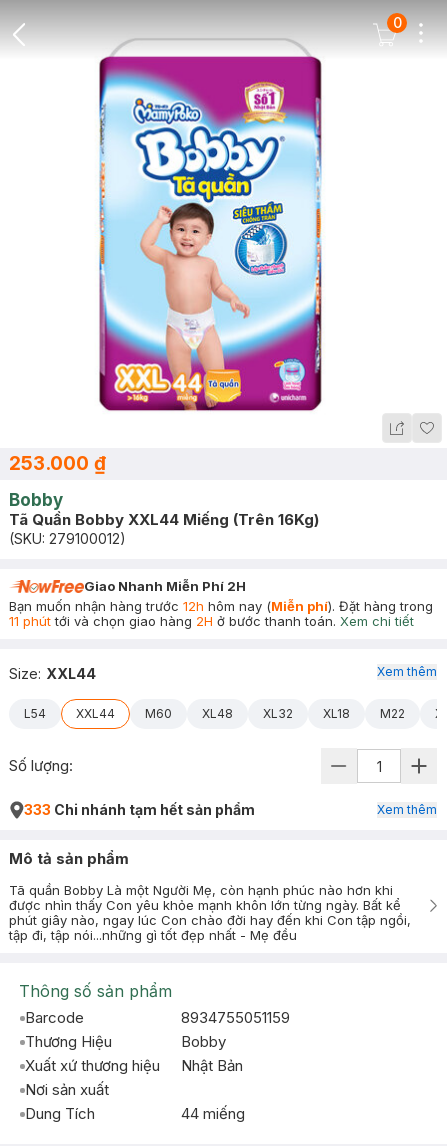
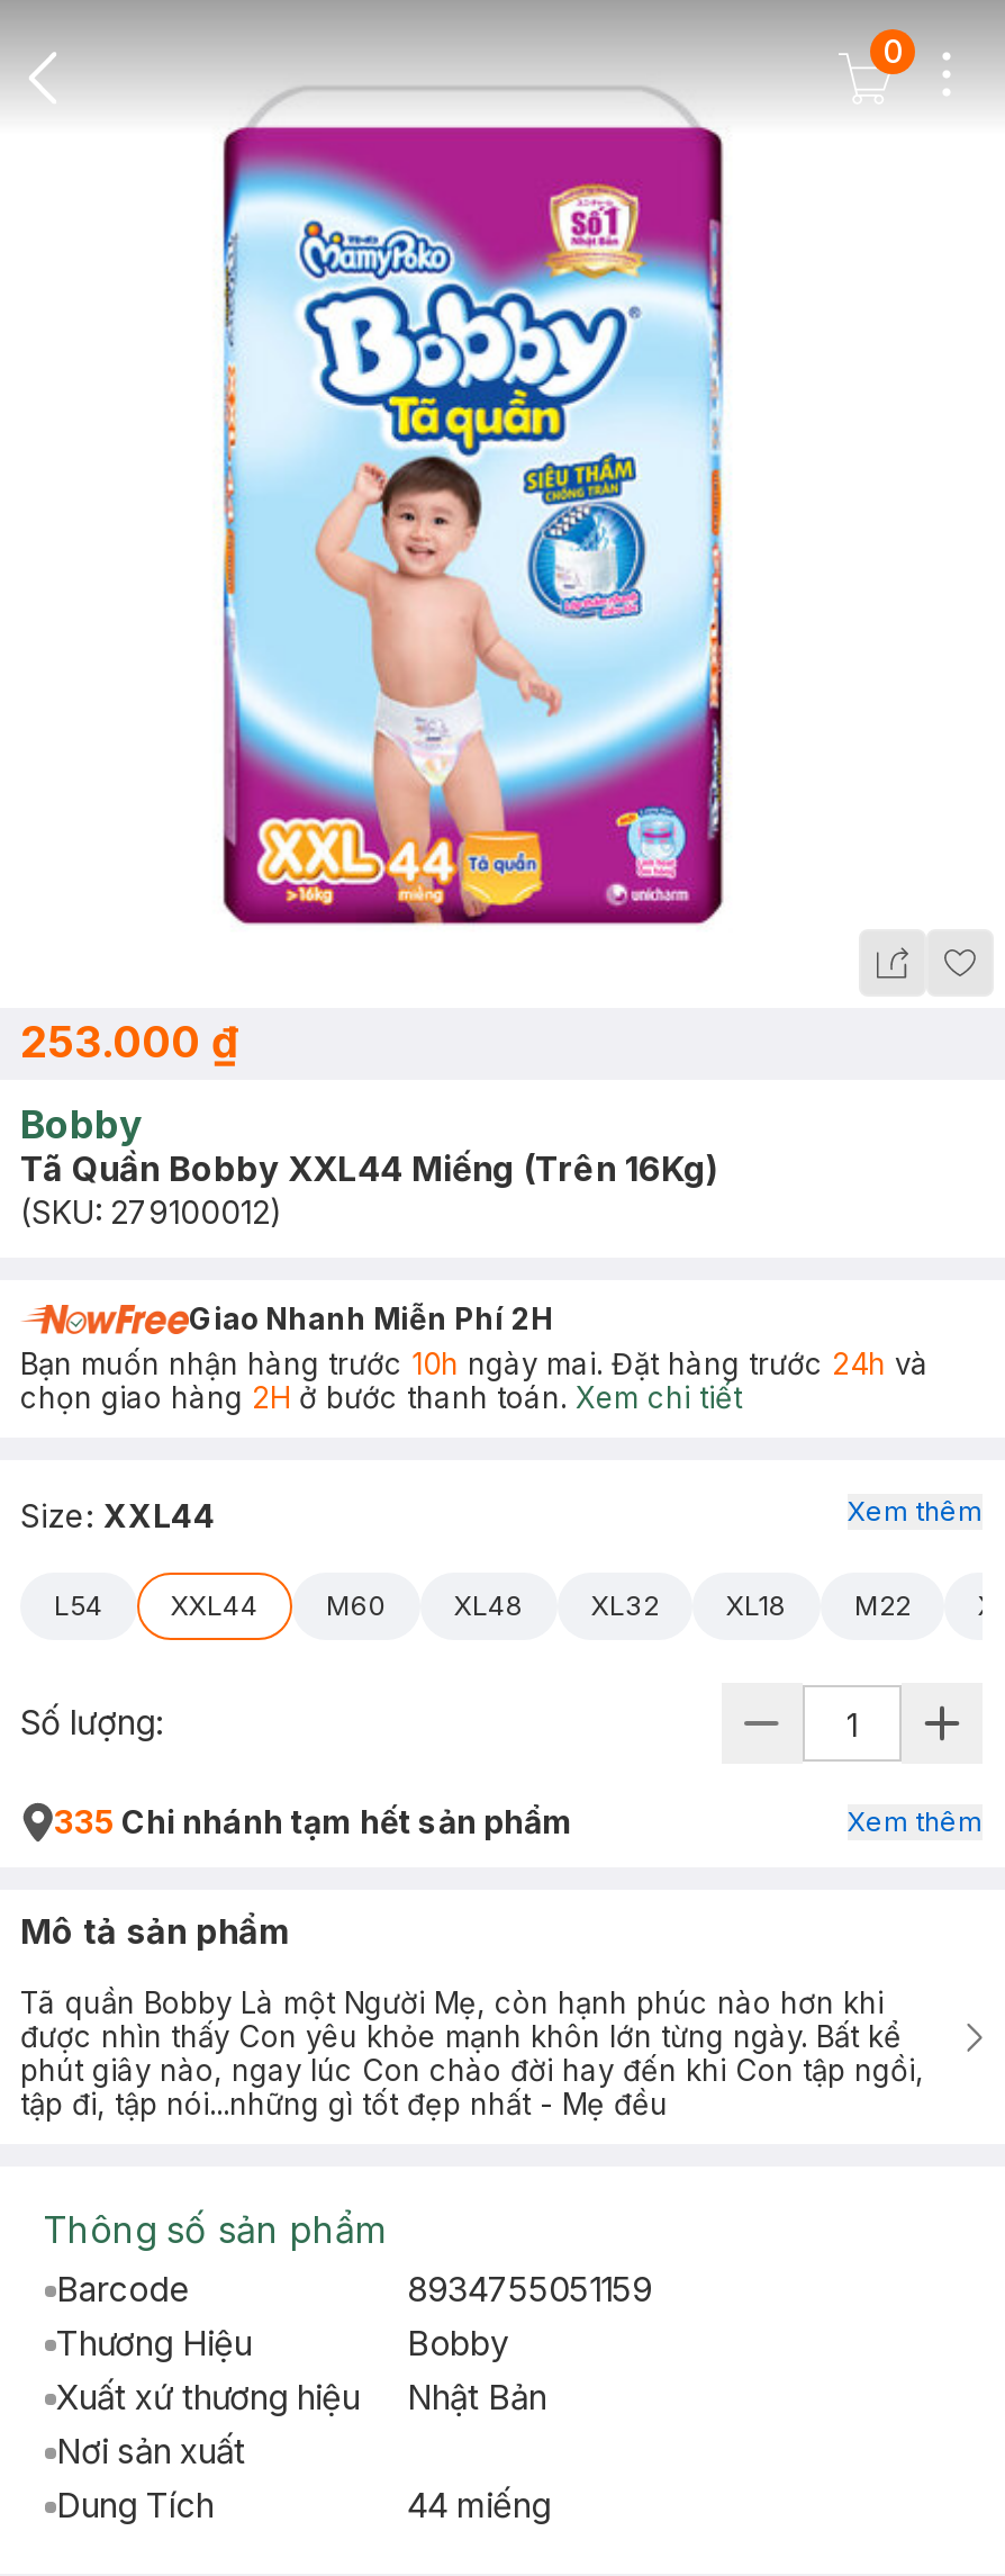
- Bạn muốn nhận hàng trước 12h hôm nay (Miễn phí). Đặt hàng trong
- 11 phút tới và chọn giao hàng 2H ở bước thanh toán. Xem chi tiết
+ Bạn muốn nhận hàng trước 10h ngày mai. Đặt hàng trước 24h và
+ chọn giao hàng 2H ở bước thanh toán. Xem chi tiết

- 333 Chi nhánh tạm hết sản phẩm
+ 335 Chi nhánh tạm hết sản phẩm
